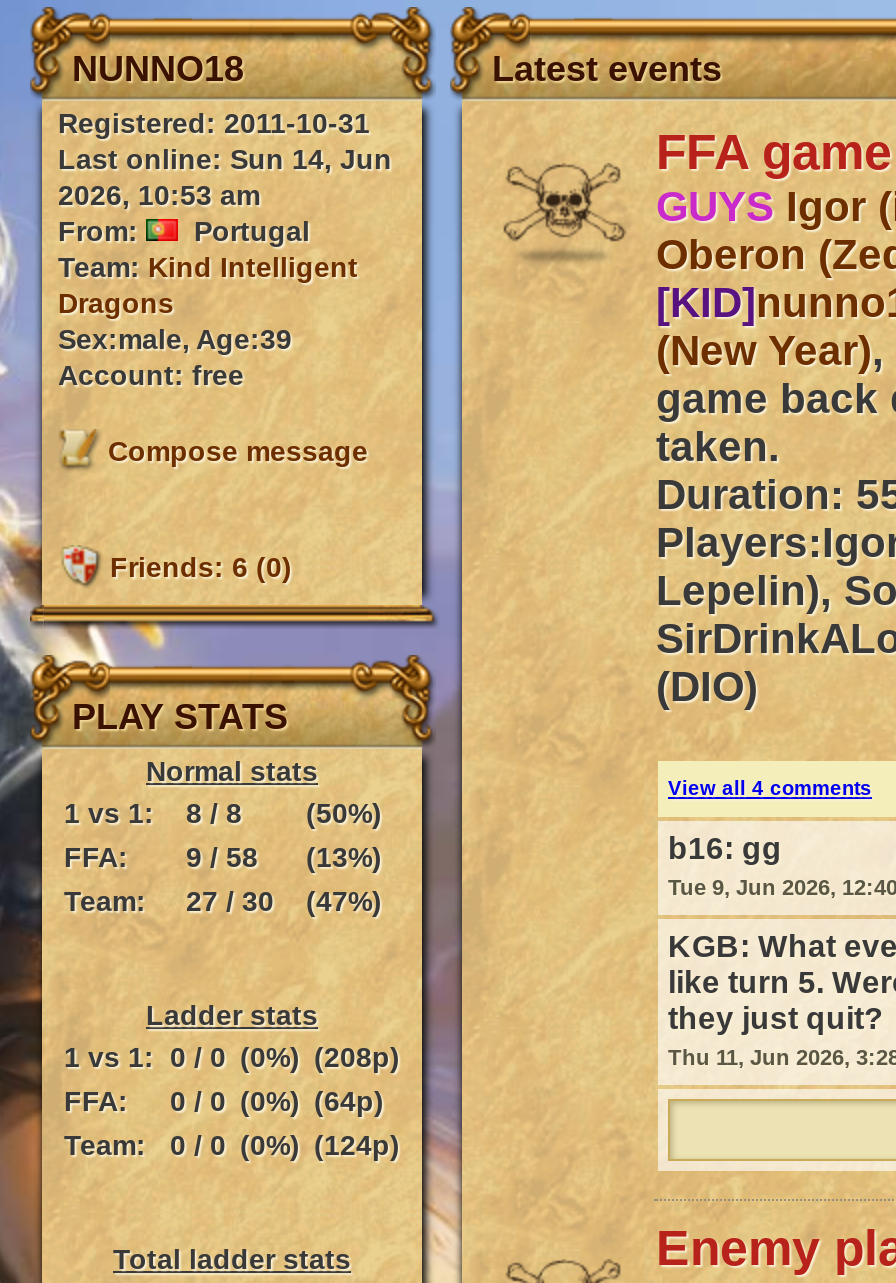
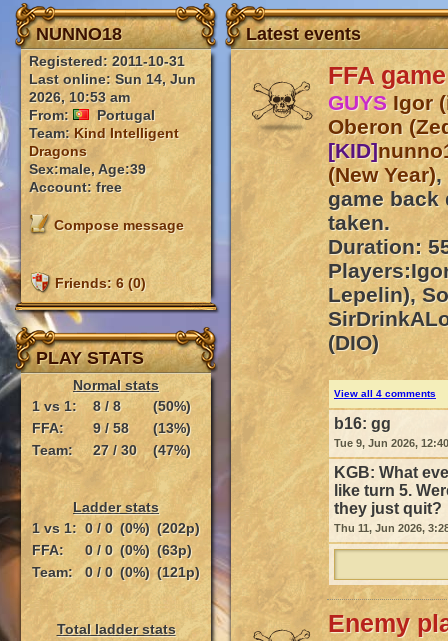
- 1 vs 1: 0 / 0 (0%) (208p)
+ 1 vs 1: 0 / 0 (0%) (202p)

- FFA: 0 / 0 (0%) (64p)
+ FFA: 0 / 0 (0%) (63p)

- Team: 0 / 0 (0%) (124p)
+ Team: 0 / 0 (0%) (121p)
